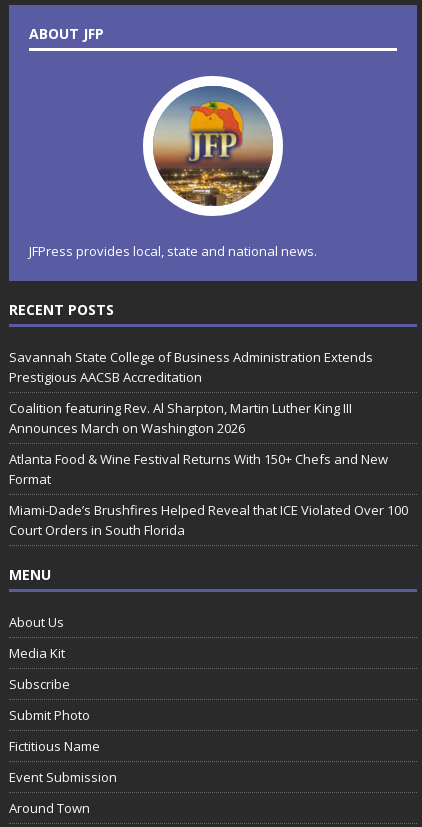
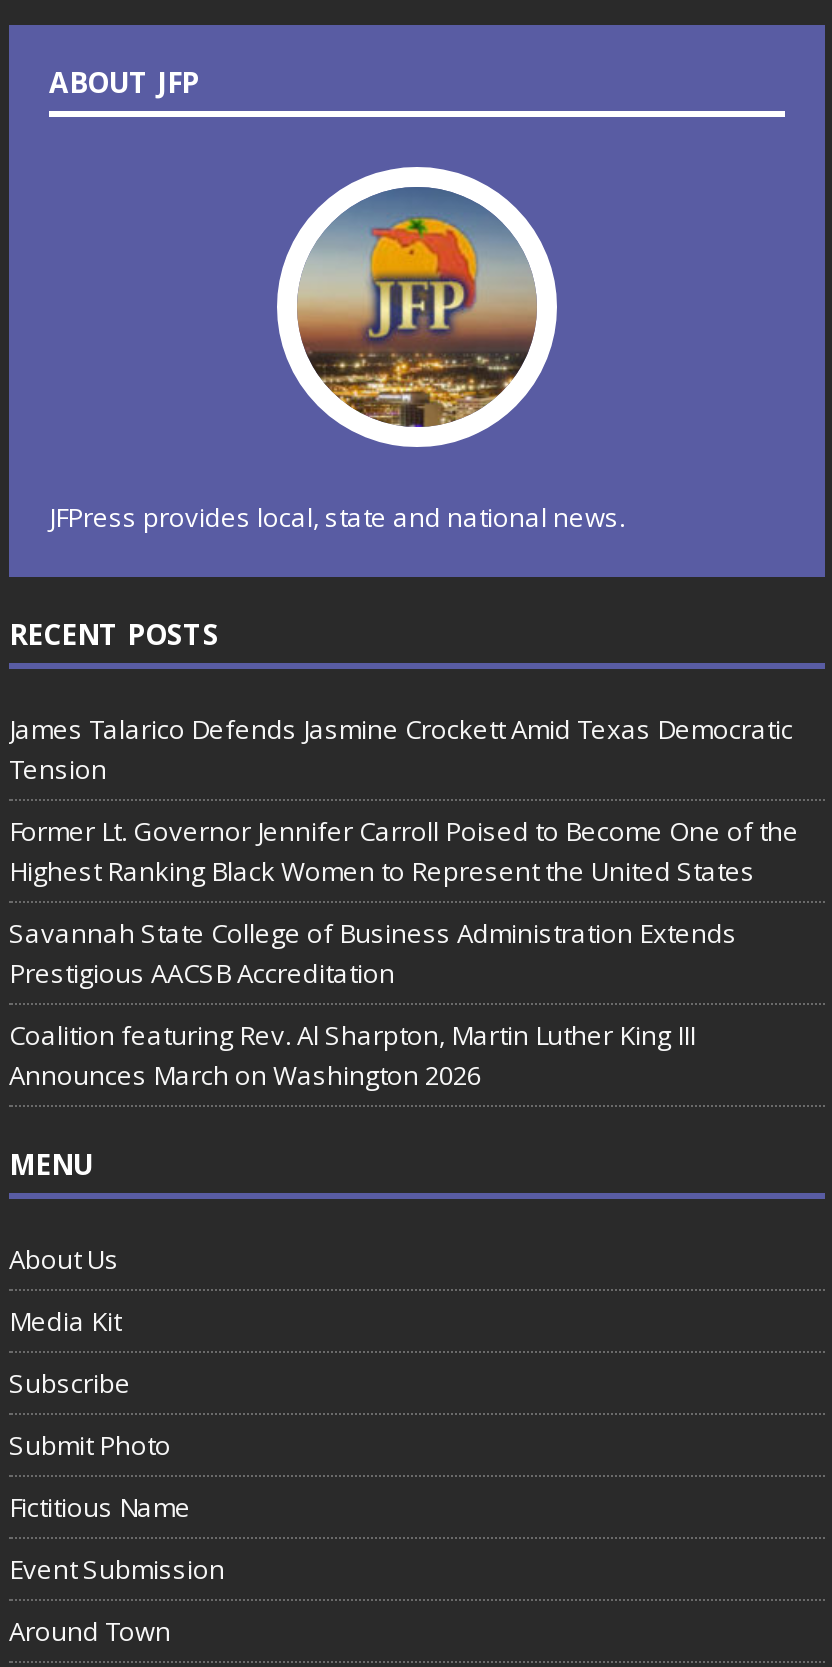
+ James Talarico Defends Jasmine Crockett Amid Texas Democratic
+ Tension
+ Former Lt. Governor Jennifer Carroll Poised to Become One of the
+ Highest Ranking Black Women to Represent the United States

moved down: Savannah State College of Business Administration Extends | Prestigious AACSB Accreditation | Coalition featuring Rev. Al Sharpton, Martin Luther King III | Announces March on Washington 2026

- Atlanta Food & Wine Festival Returns With 150+ Chefs and New
- Format
- Miami-Dade’s Brushfires Helped Reveal that ICE Violated Over 100
- Court Orders in South Florida
